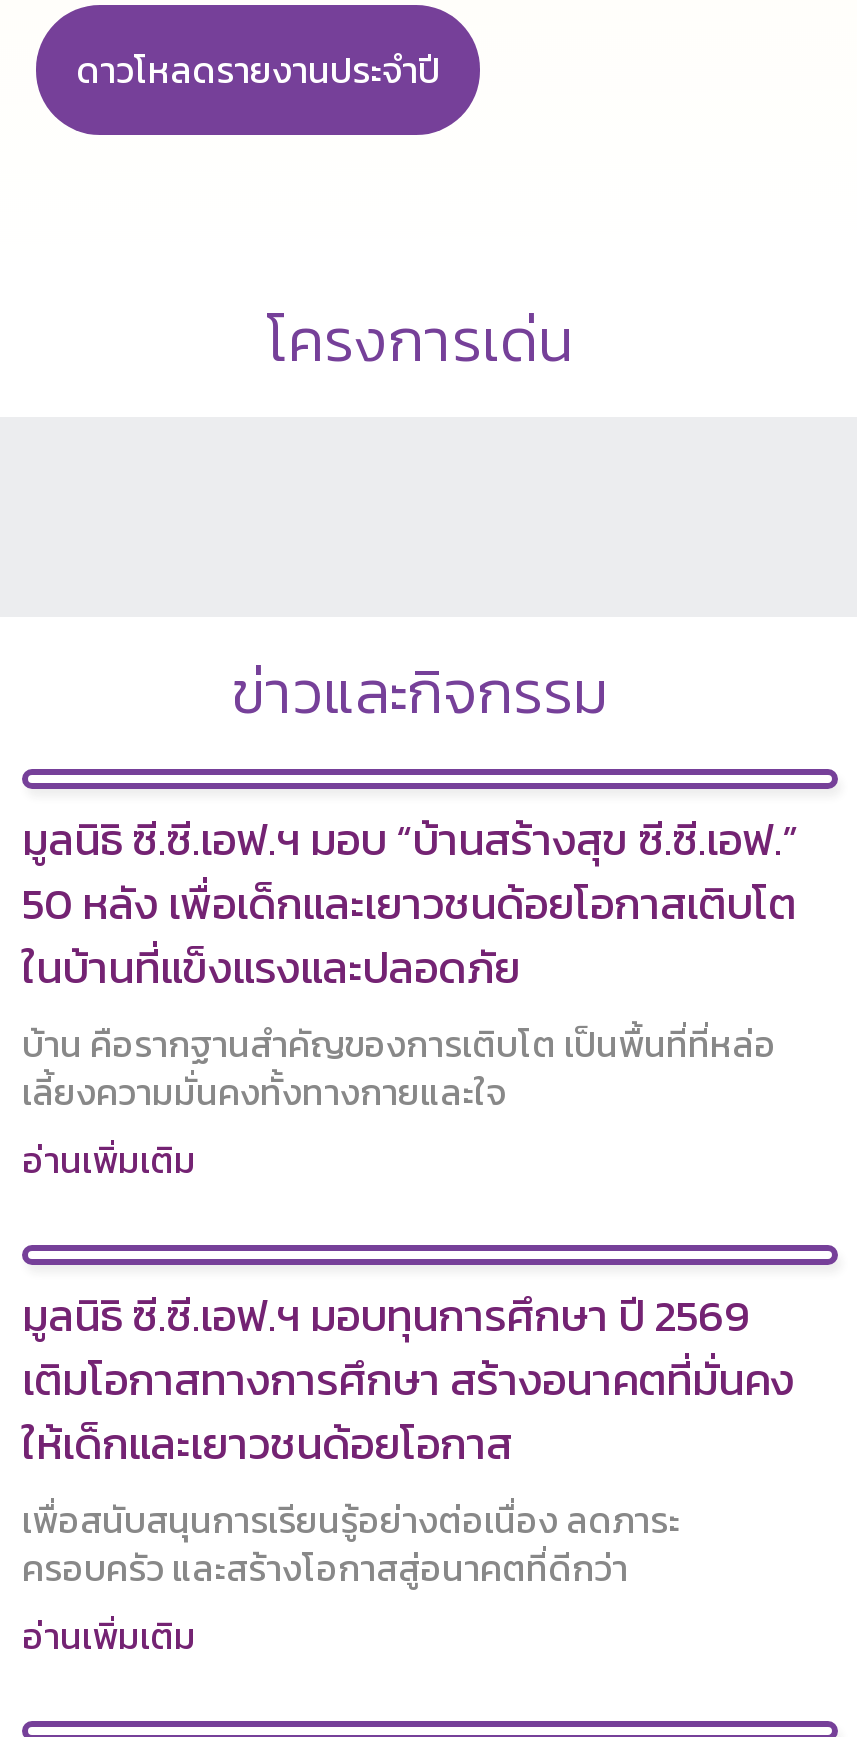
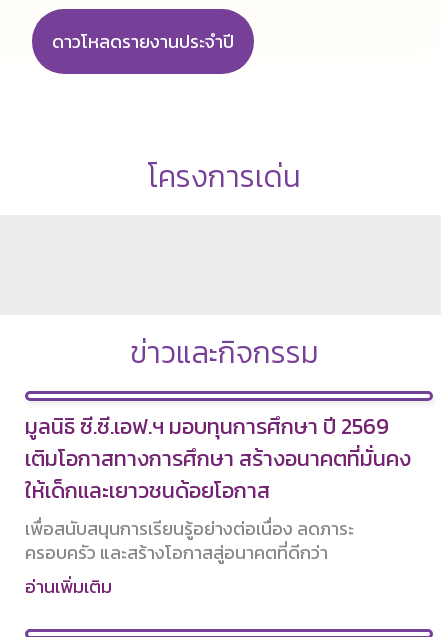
- มูลนิธิ ซี.ซี.เอฟ.ฯ มอบ “บ้านสร้างสุข ซี.ซี.เอฟ.”
- 50 หลัง เพื่อเด็กและเยาวชนด้อยโอกาสเติบโต
- ในบ้านที่แข็งแรงและปลอดภัย
- บ้าน คือรากฐานสำคัญของการเติบโต เป็นพื้นที่ที่หล่อ
- เลี้ยงความมั่นคงทั้งทางกายและใจ
- อ่านเพิ่มเติม
